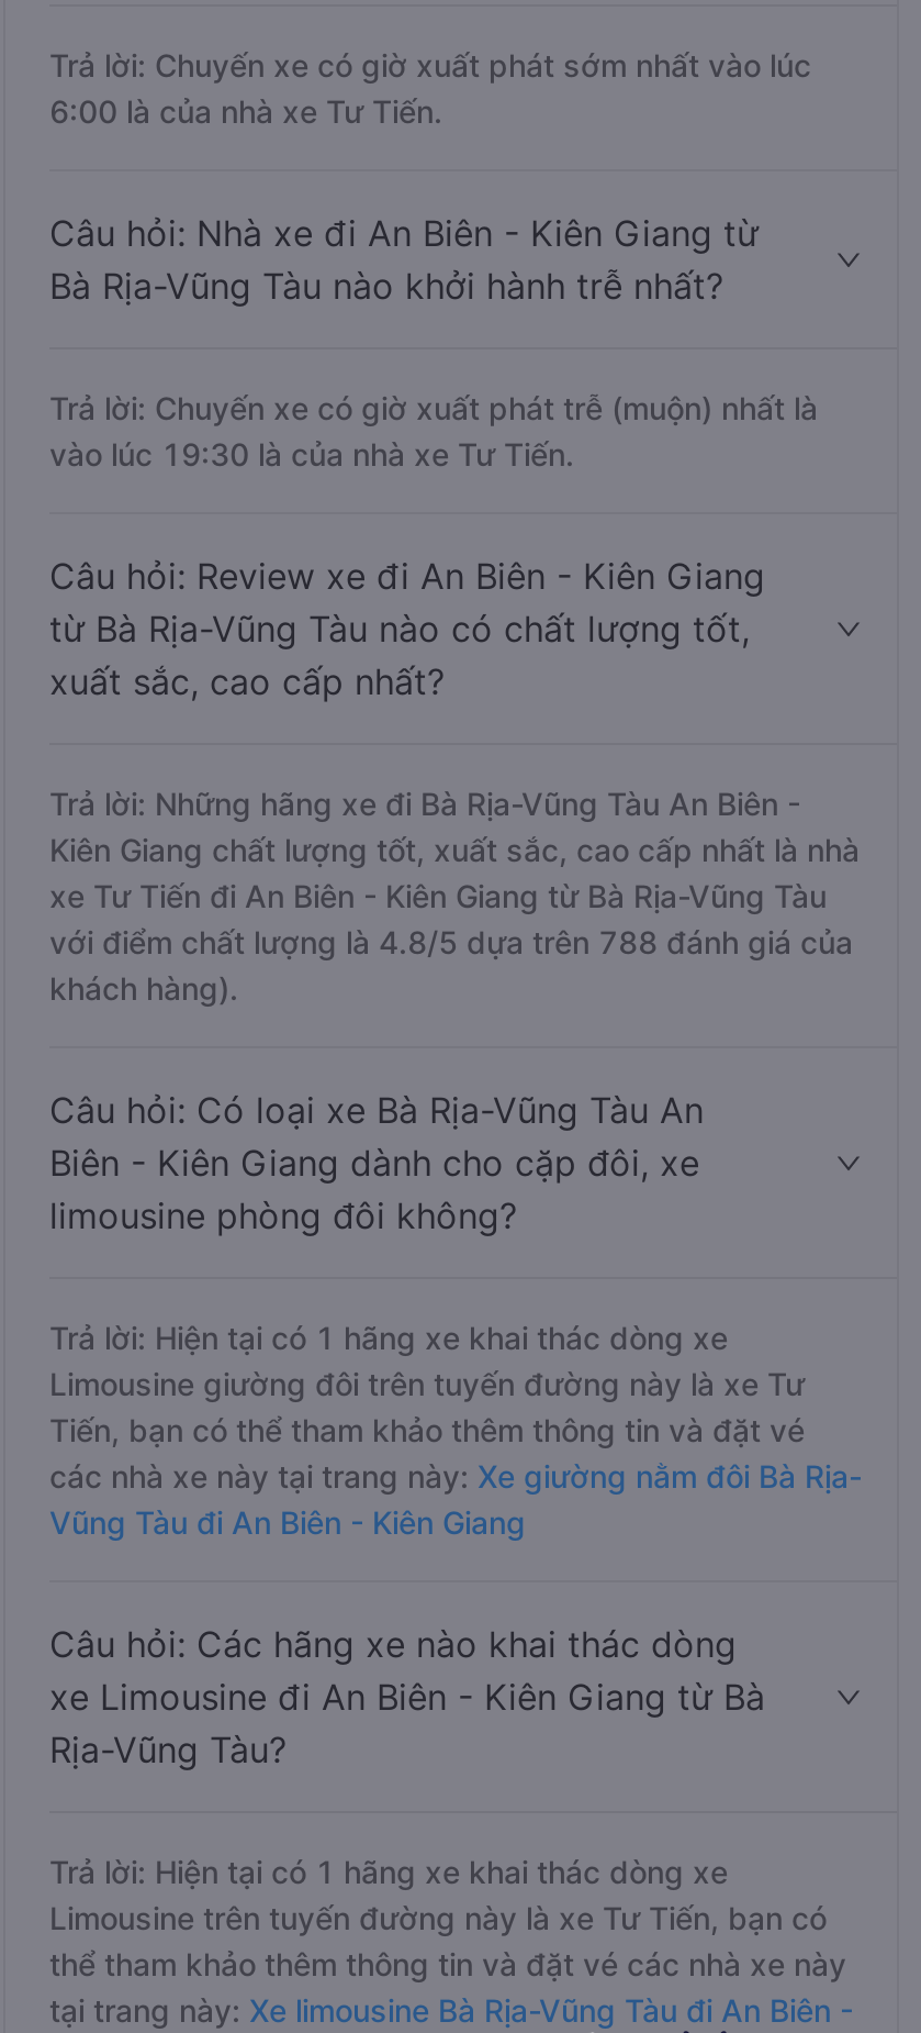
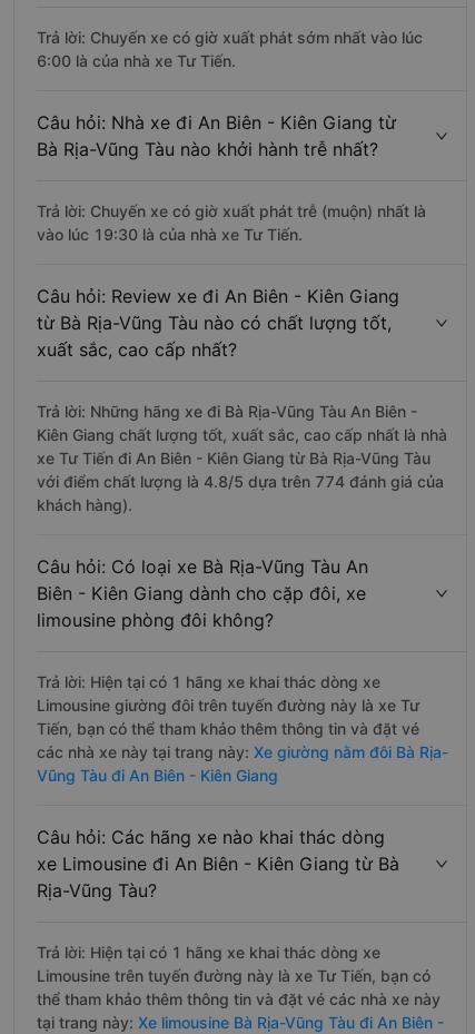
- với điểm chất lượng là 4.8/5 dựa trên 788 đánh giá của
+ với điểm chất lượng là 4.8/5 dựa trên 774 đánh giá của
